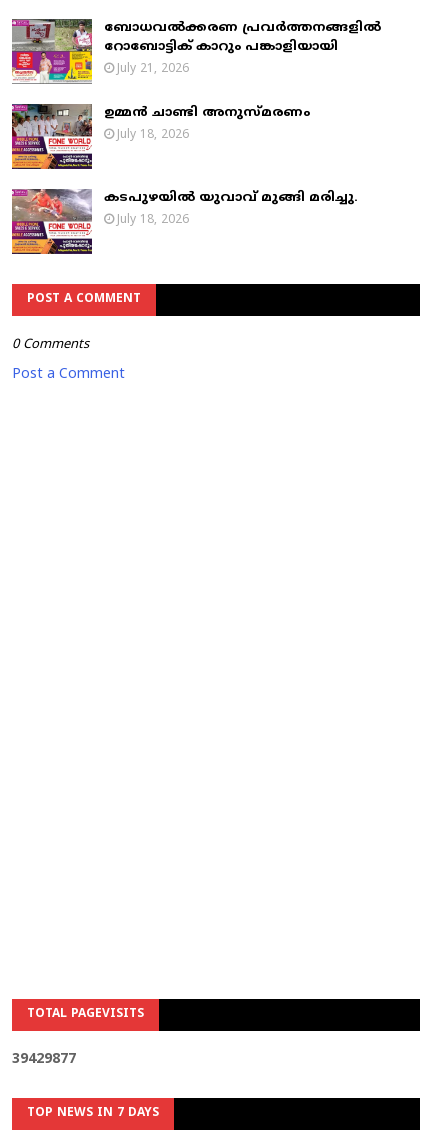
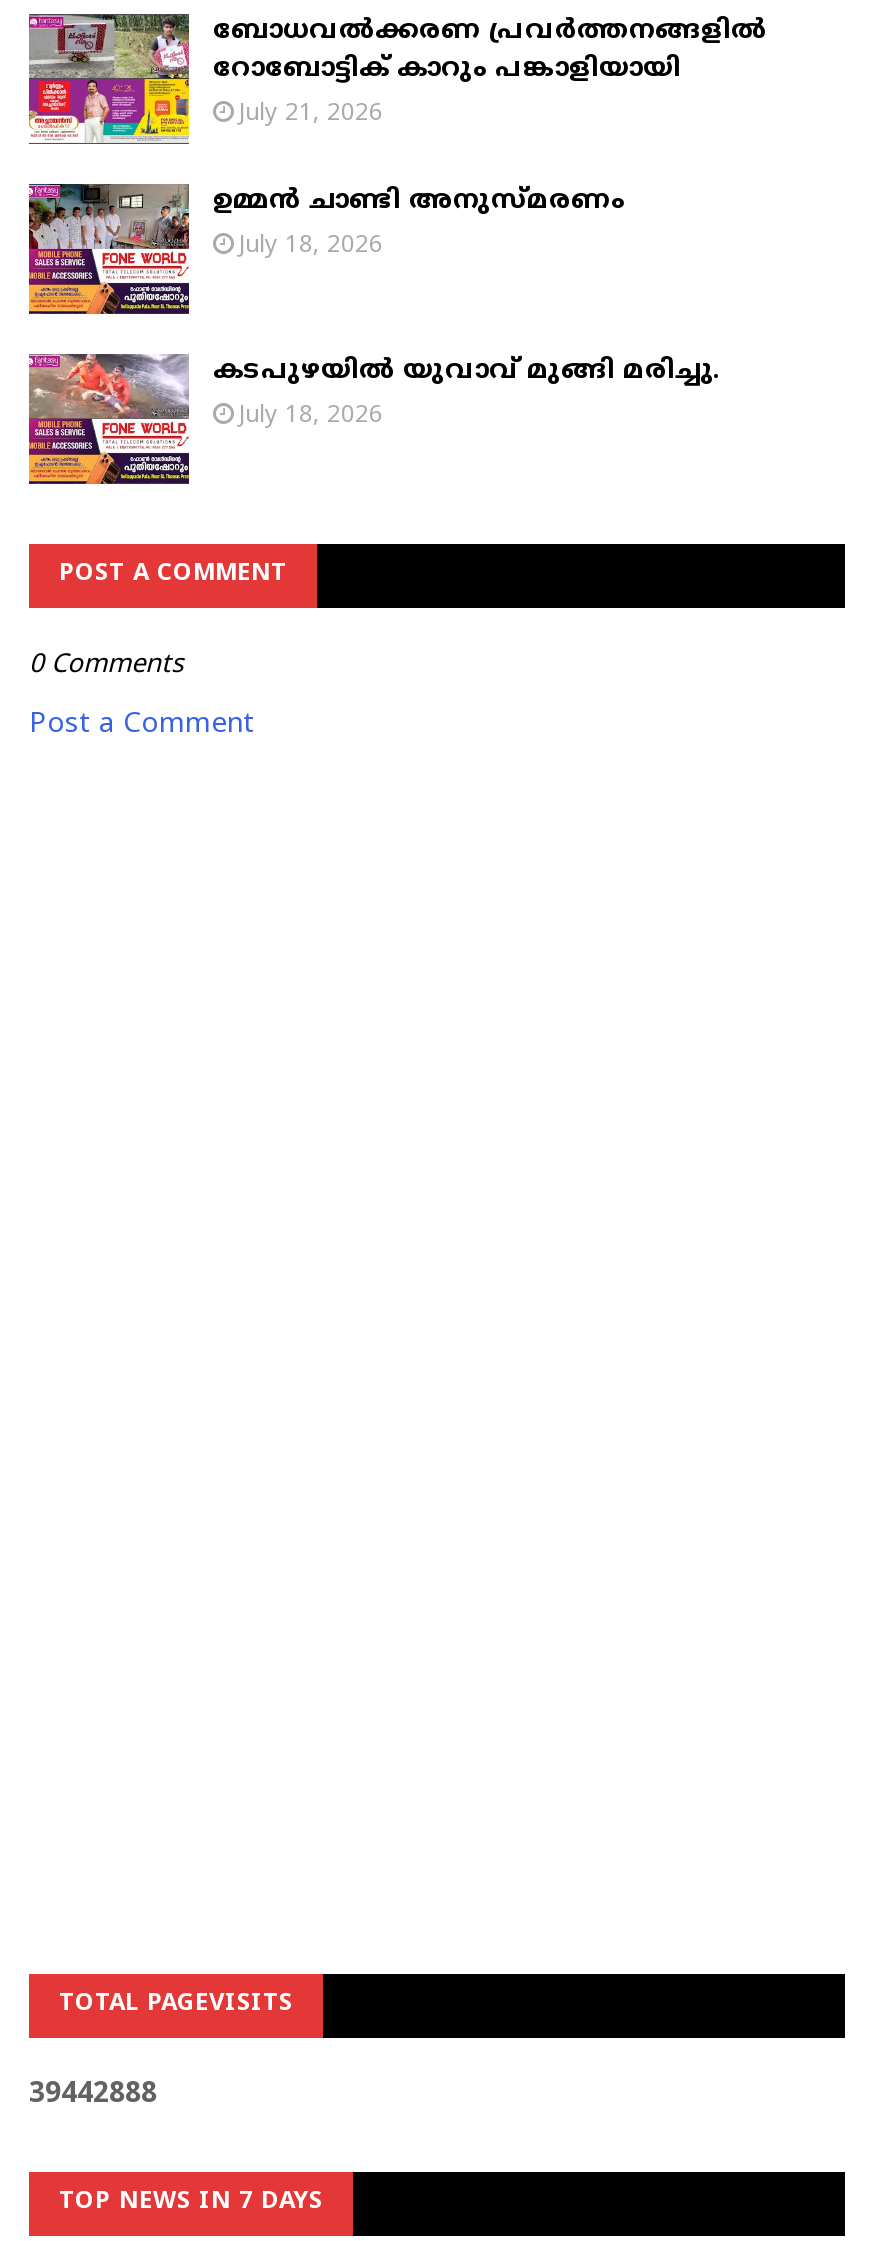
- 39429877
+ 39442888
